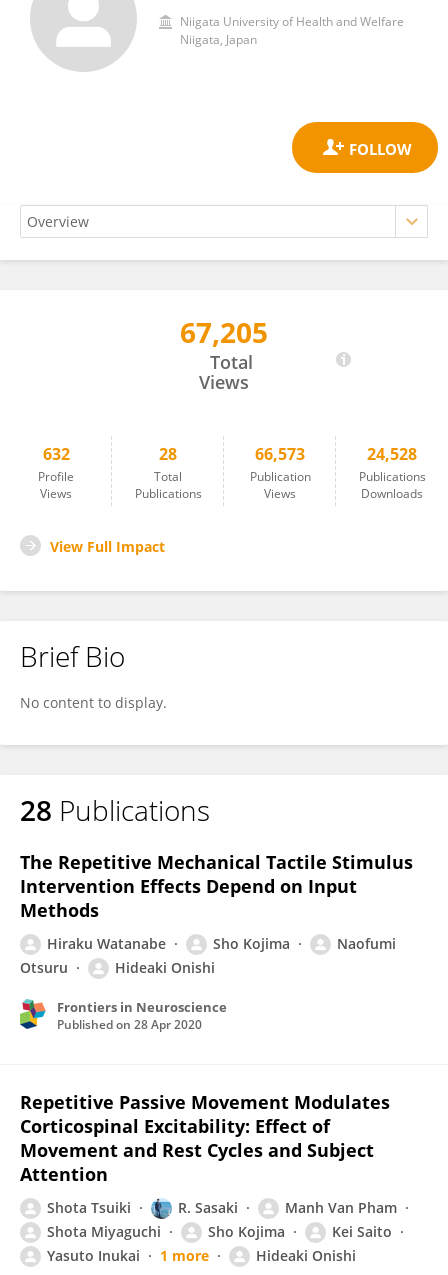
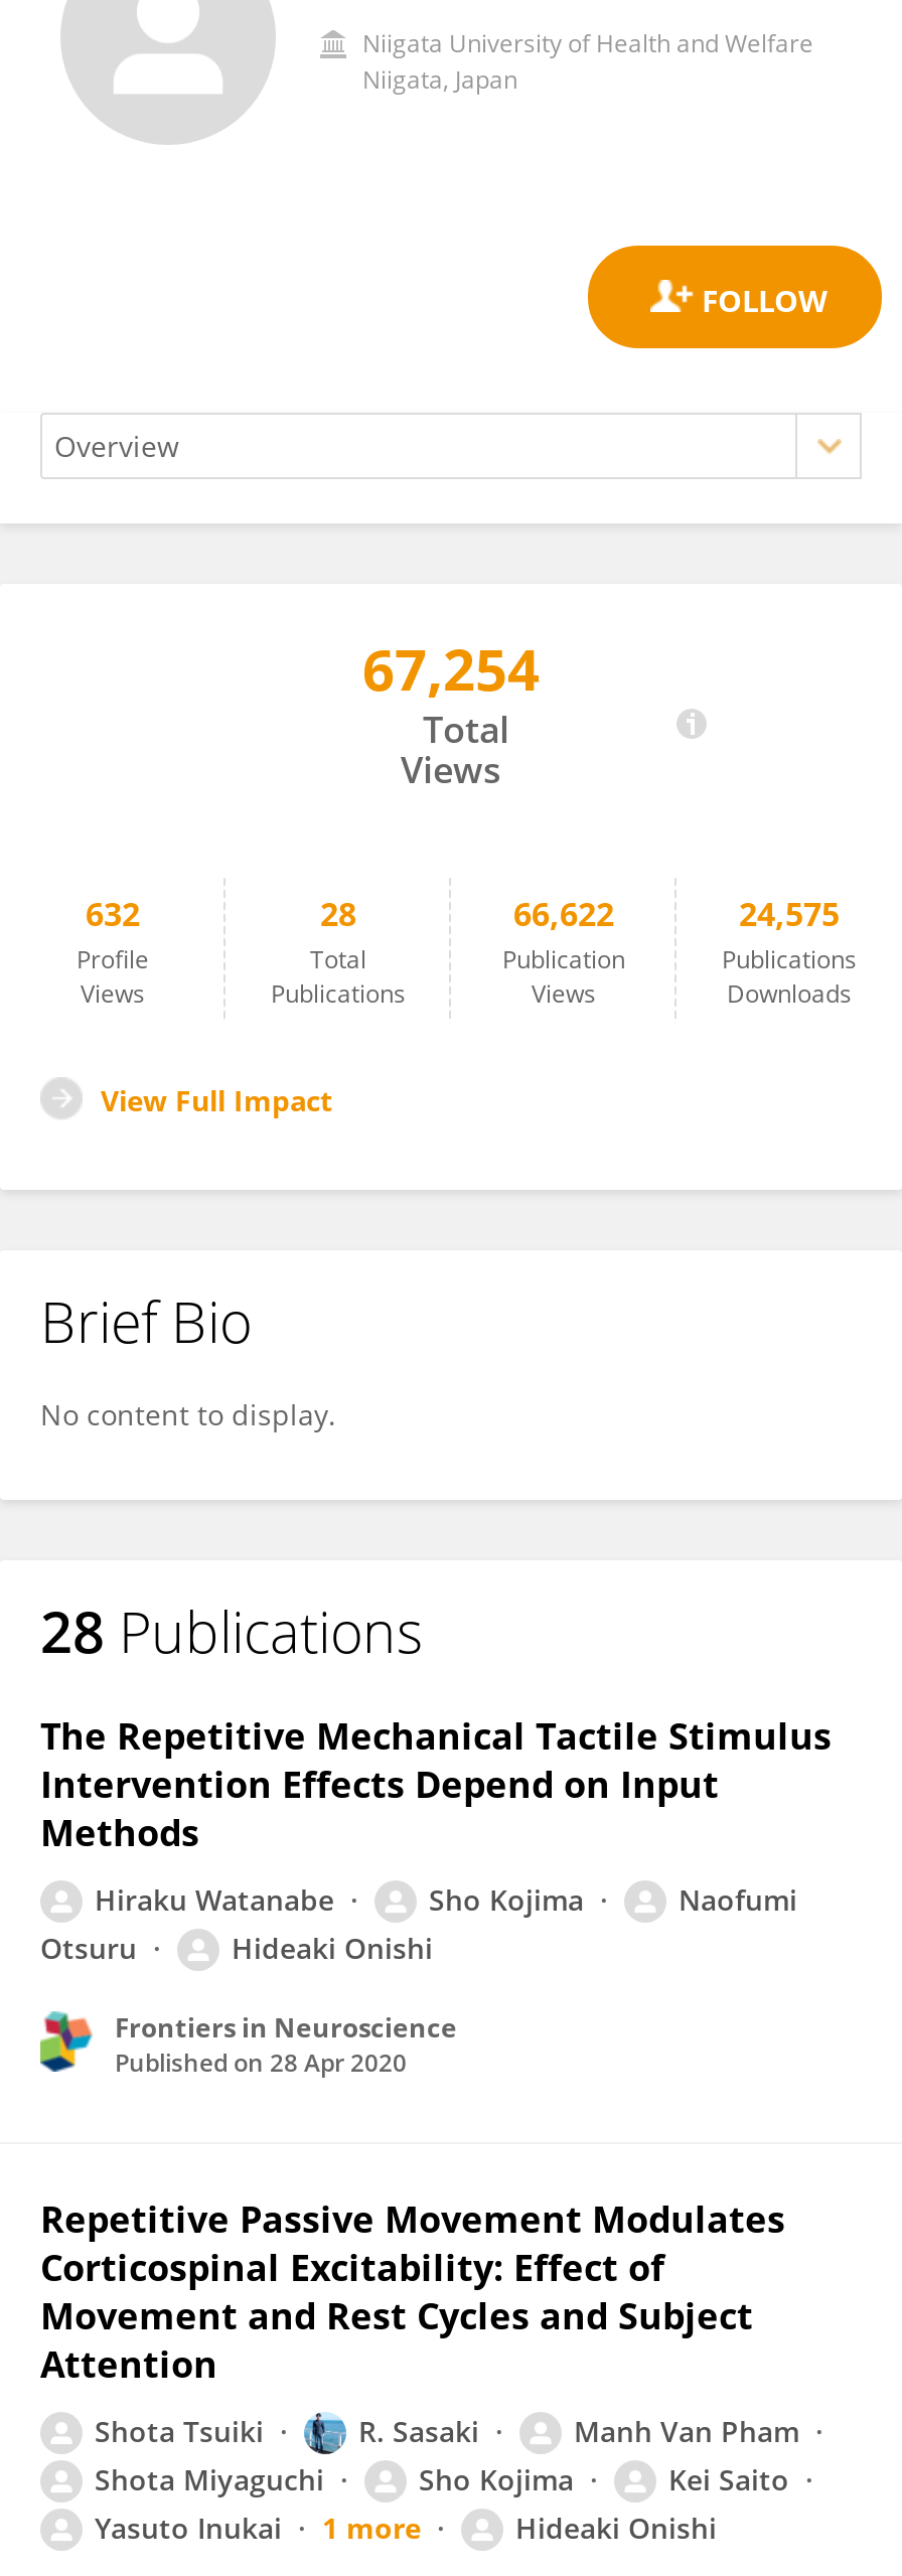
- 67,205
+ 67,254

- 66,573
+ 66,622

- 24,528
+ 24,575
